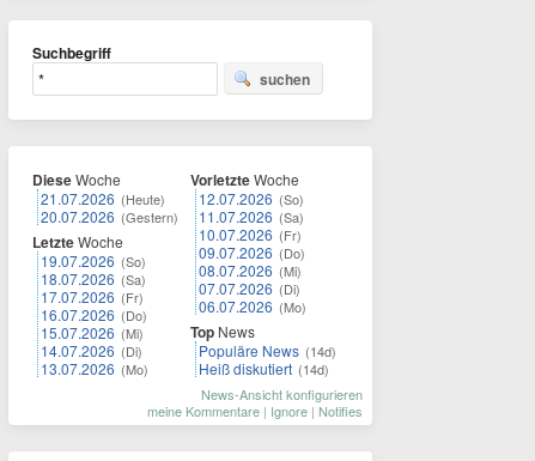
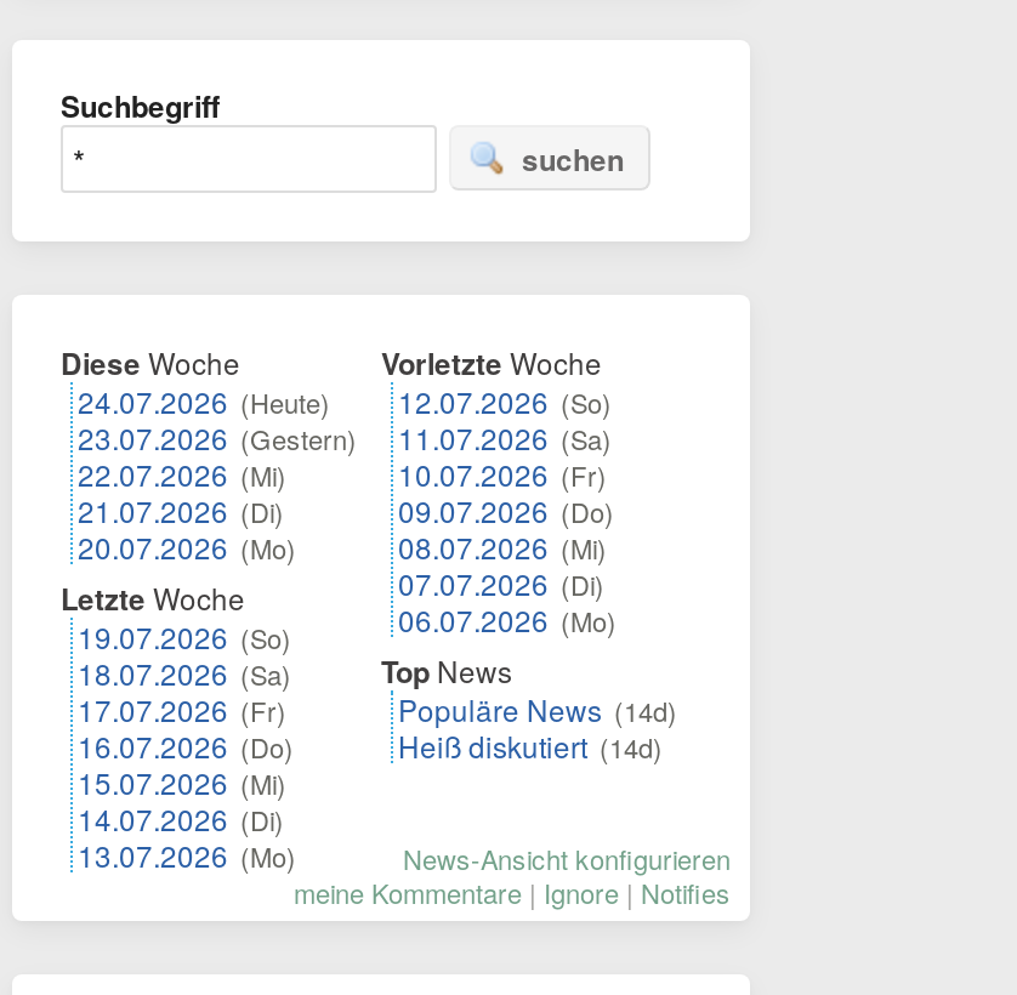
- 21.07.2026 (Heute)
- 20.07.2026 (Gestern)
+ 24.07.2026 (Heute)
+ 23.07.2026 (Gestern)
+ 22.07.2026 (Mi)
+ 21.07.2026 (Di)
+ 20.07.2026 (Mo)

moved down: Letzte Woche | 19.07.2026 (So) | 18.07.2026 (Sa) | 17.07.2026 (Fr) | 16.07.2026 (Do) | 15.07.2026 (Mi) | 14.07.2026 (Di) | 13.07.2026 (Mo)
